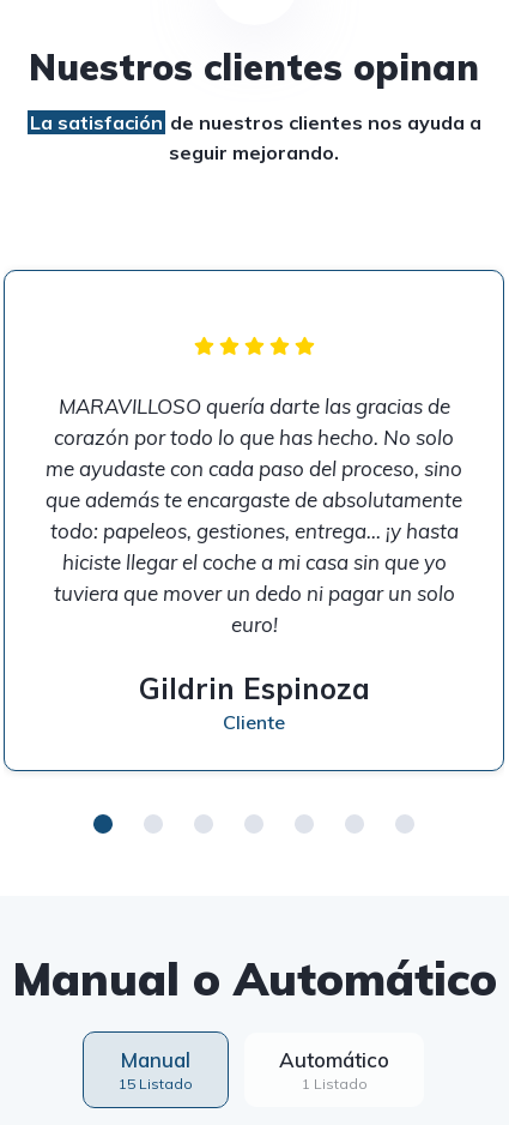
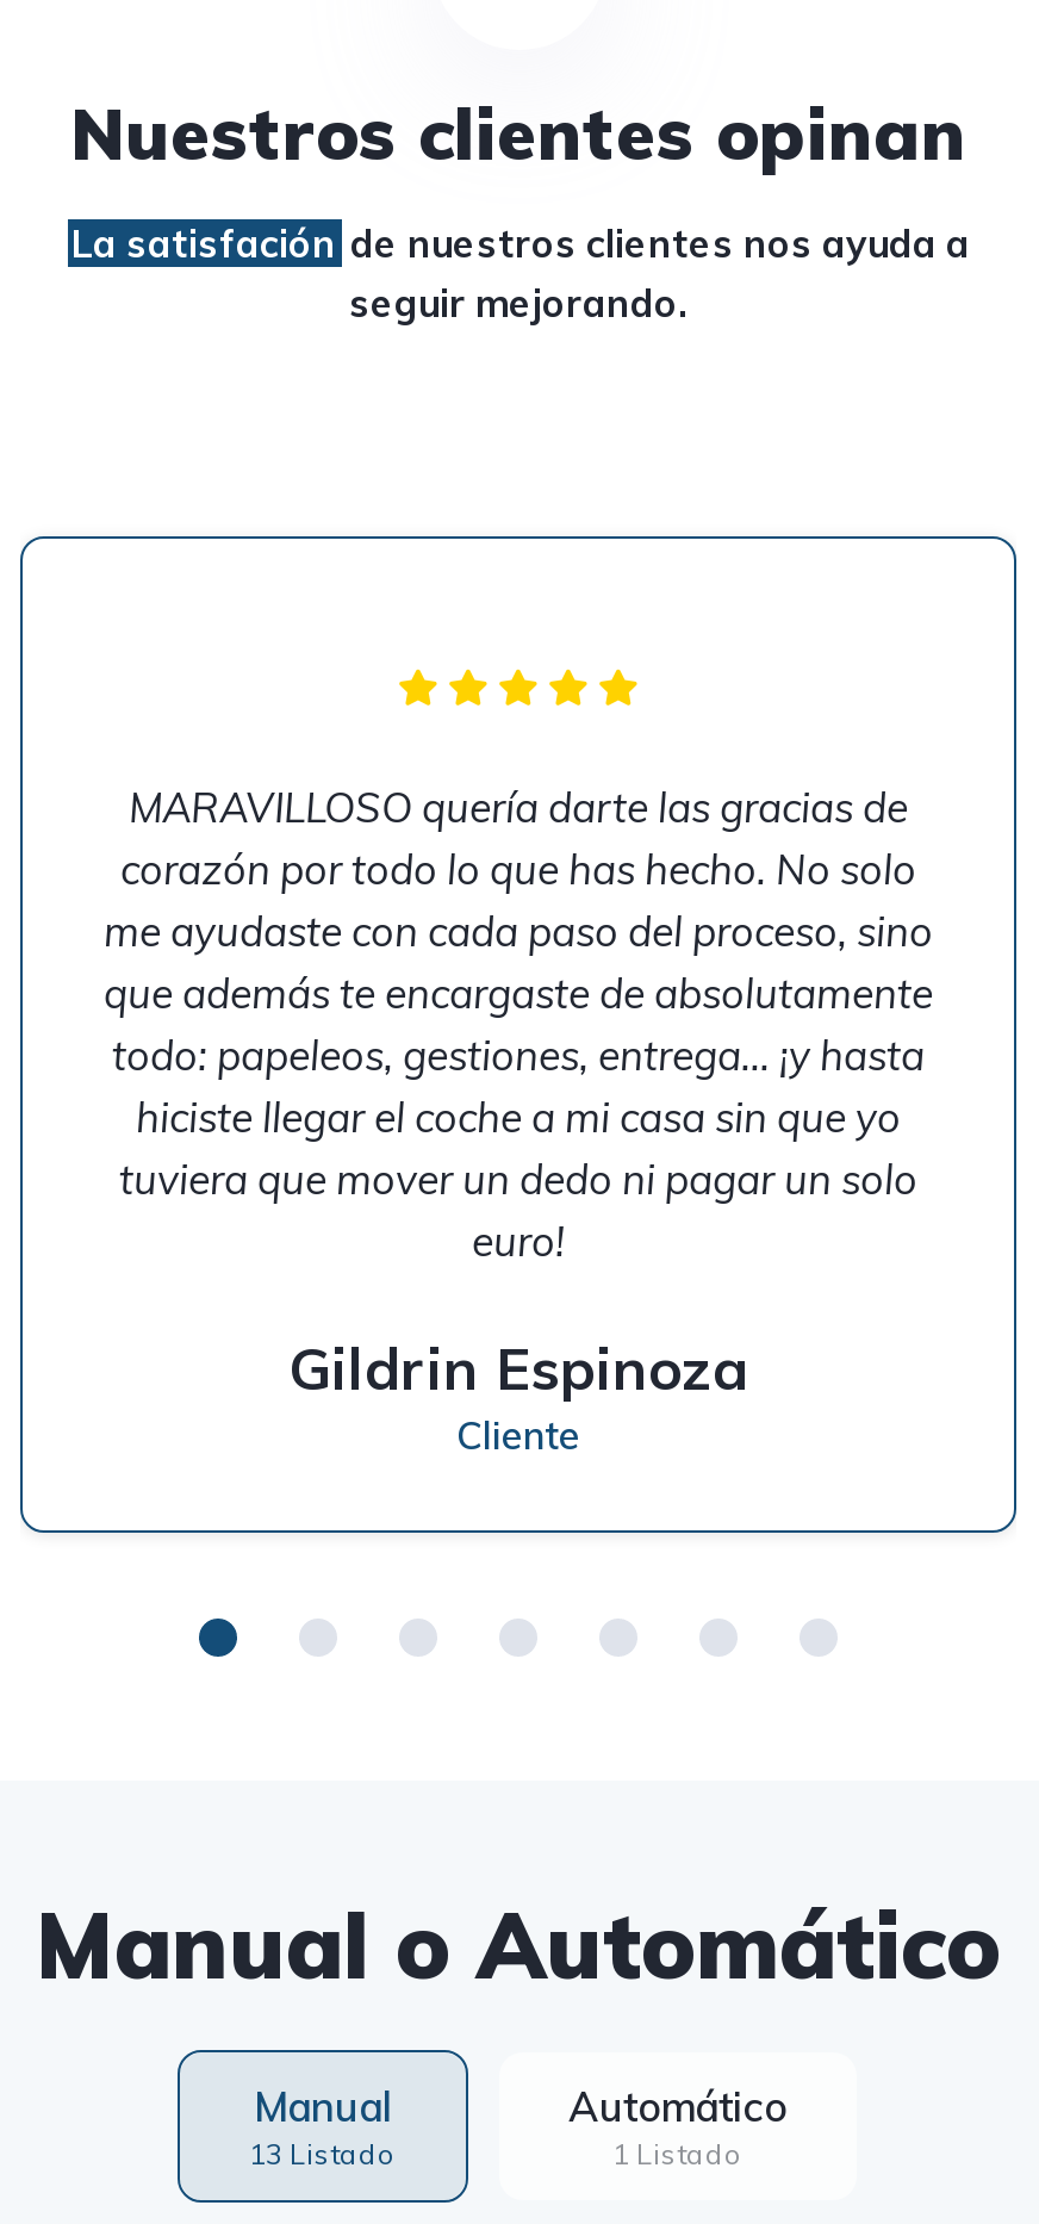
- 15 Listado
+ 13 Listado
